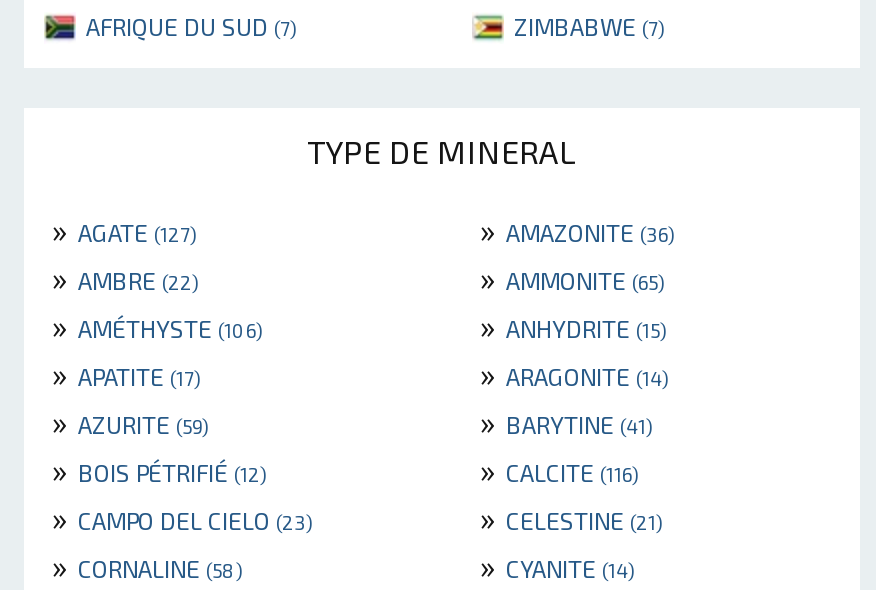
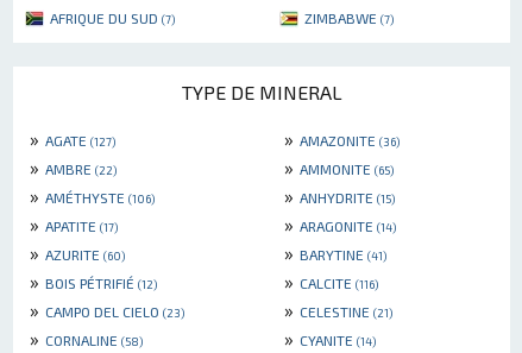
- » AZURITE (59)
+ » AZURITE (60)
